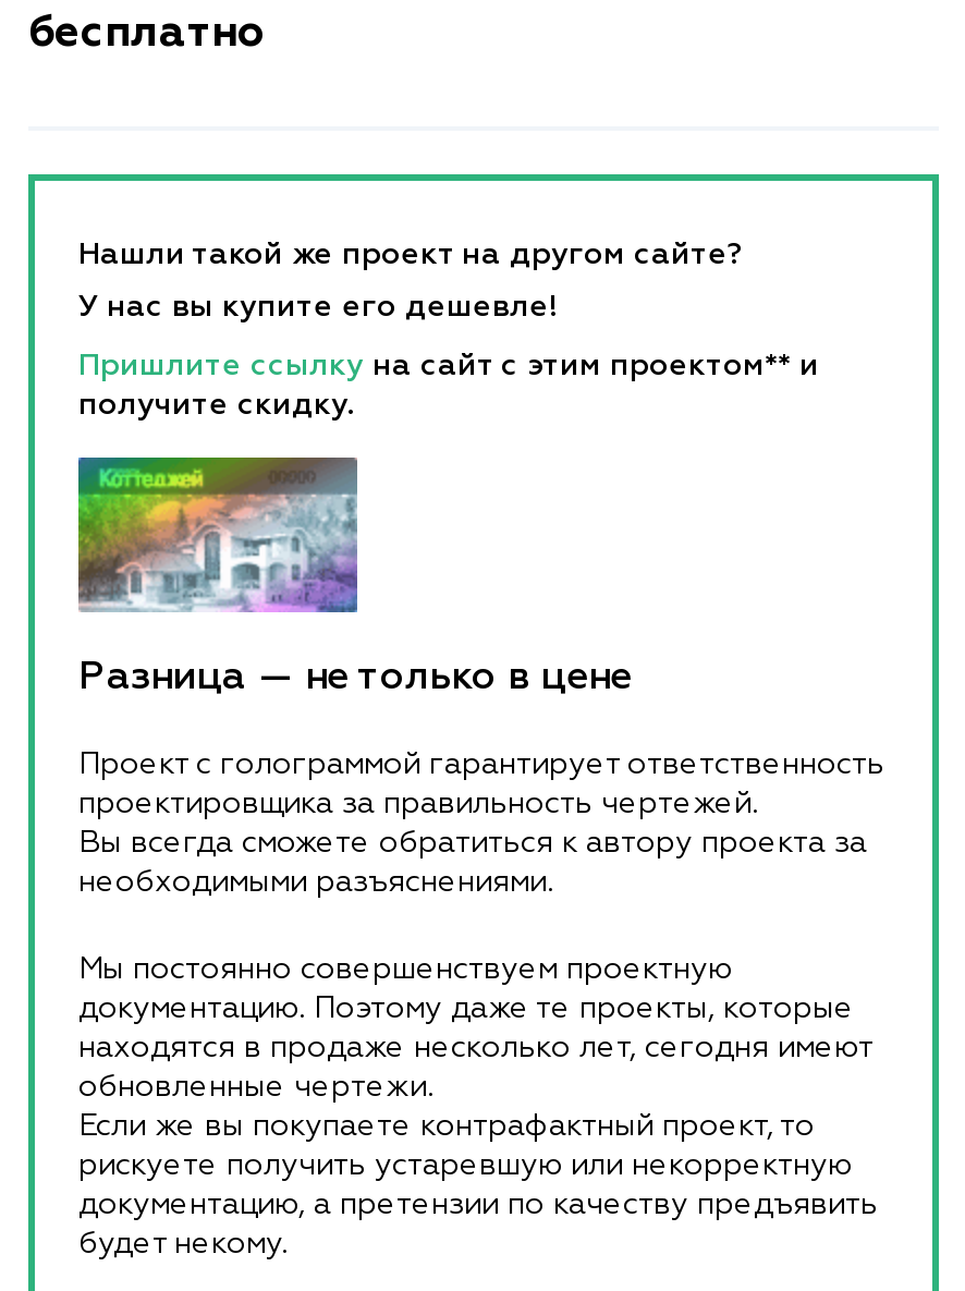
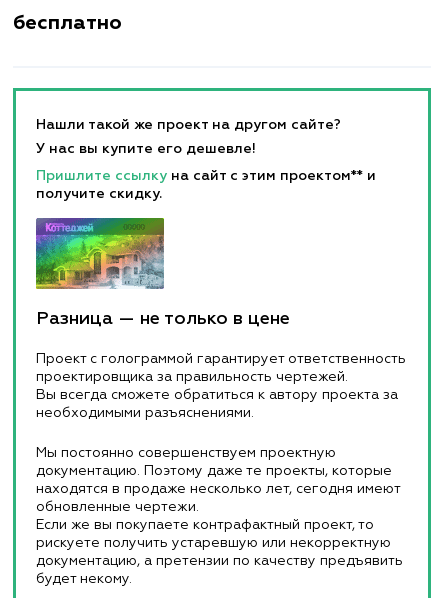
- [image]
+ [image]
